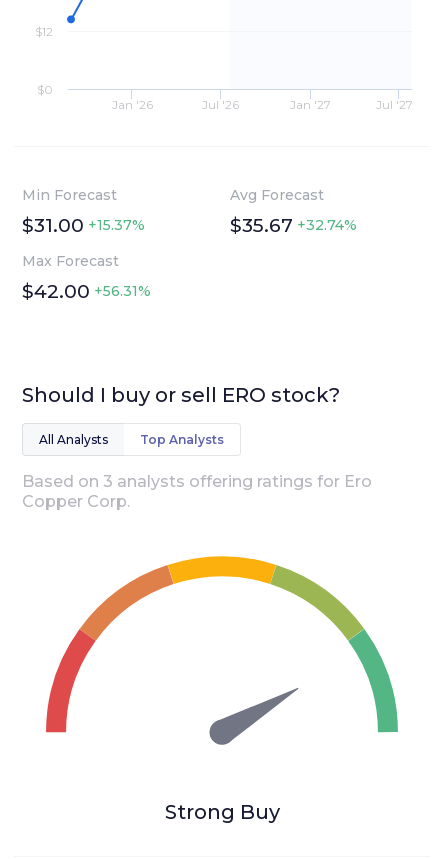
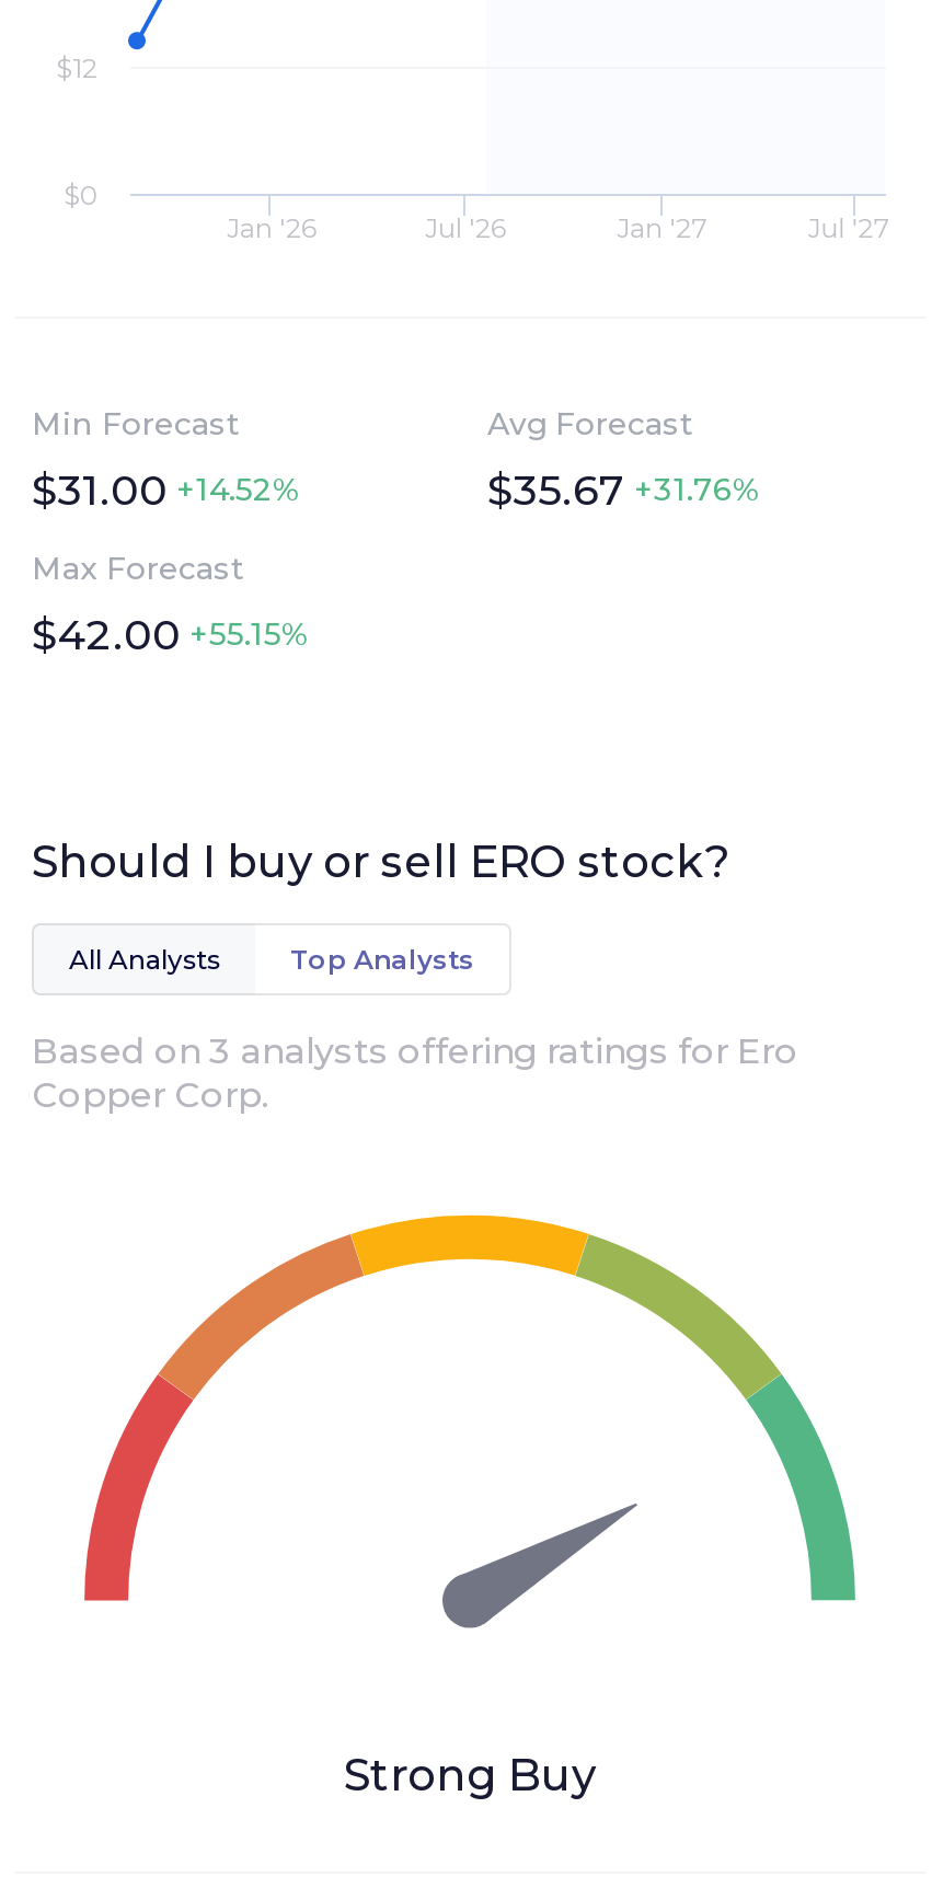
- $31.00 +15.37%
+ $31.00 +14.52%

- $35.67 +32.74%
+ $35.67 +31.76%

- $42.00 +56.31%
+ $42.00 +55.15%
